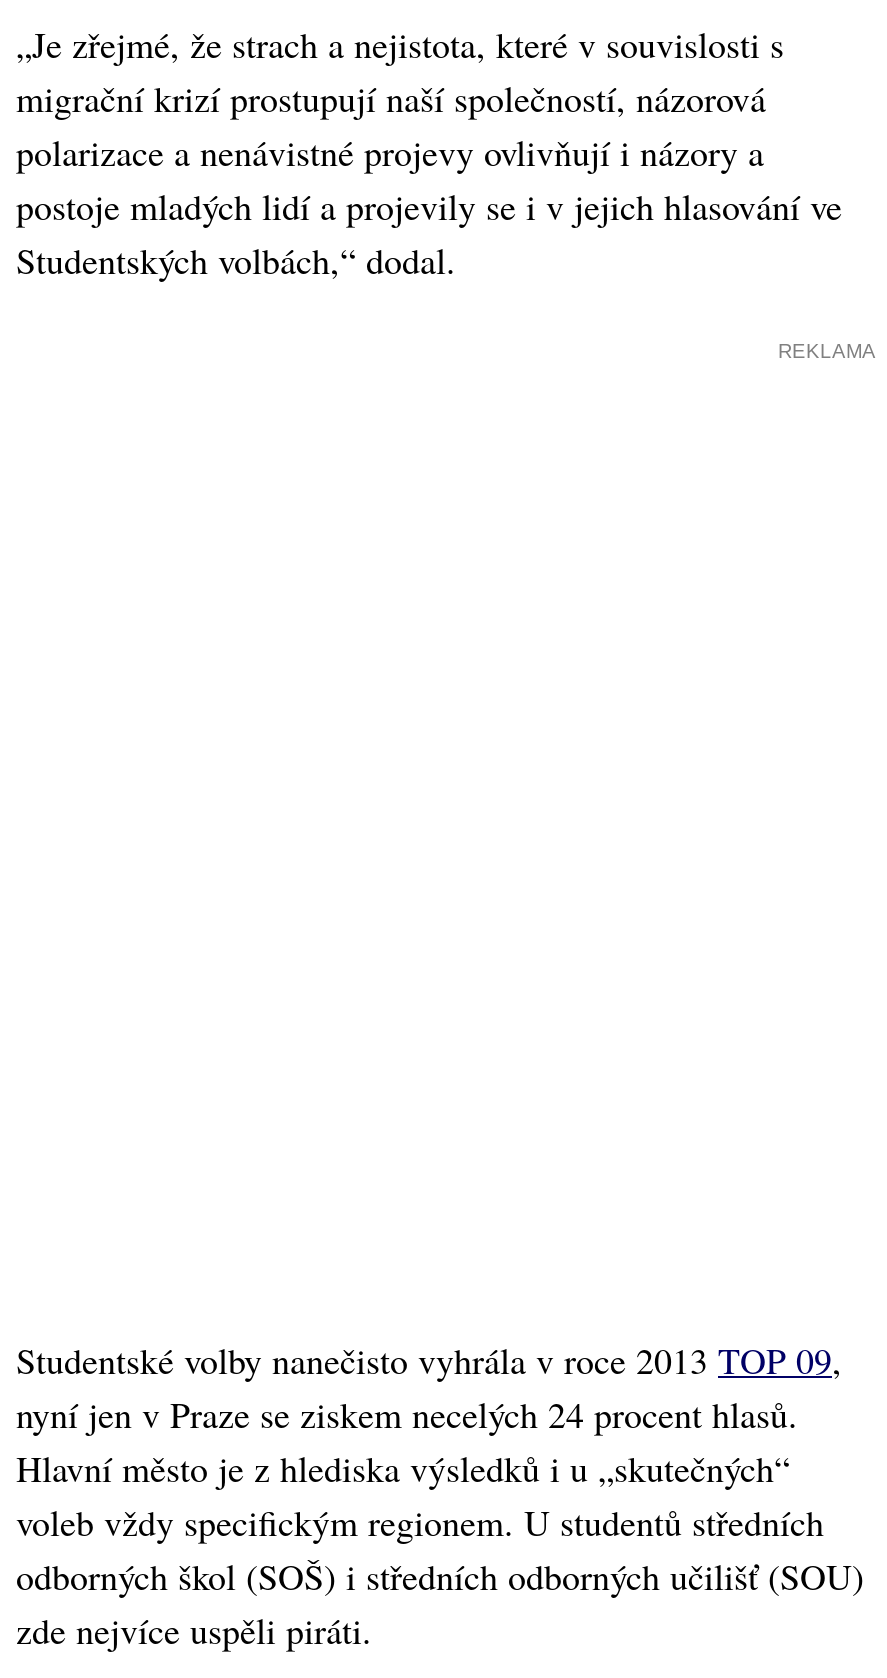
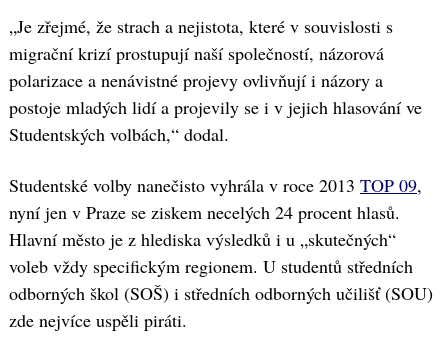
- REKLAMA
